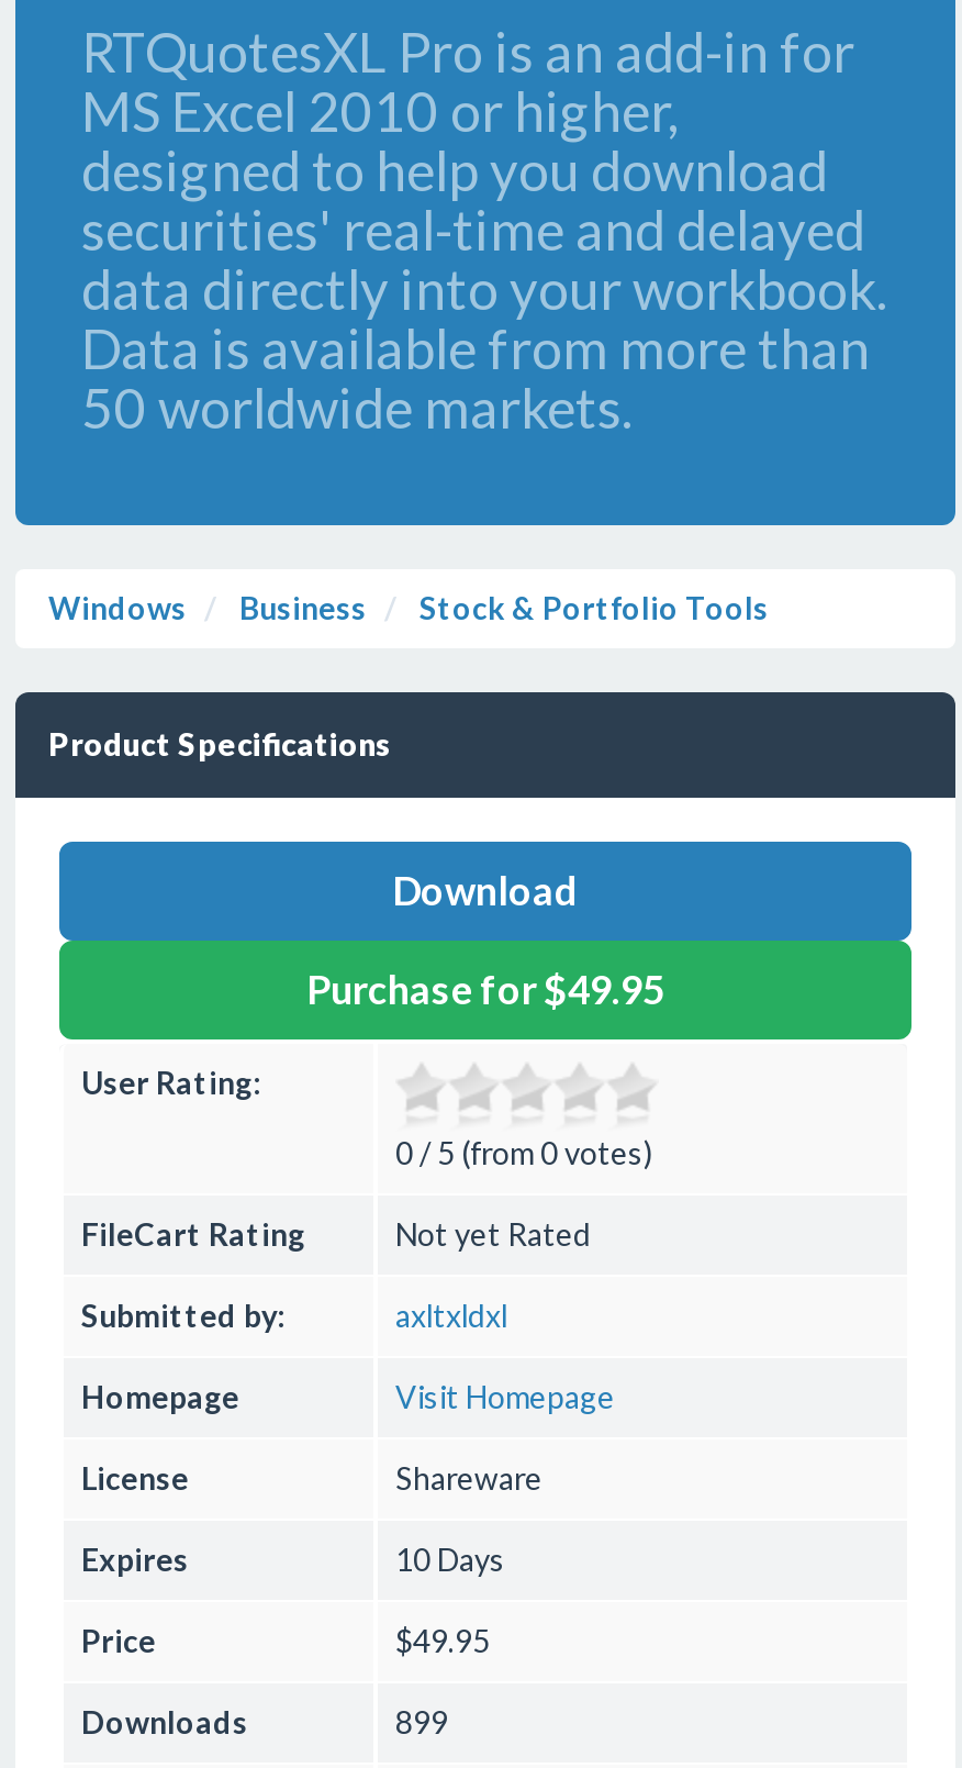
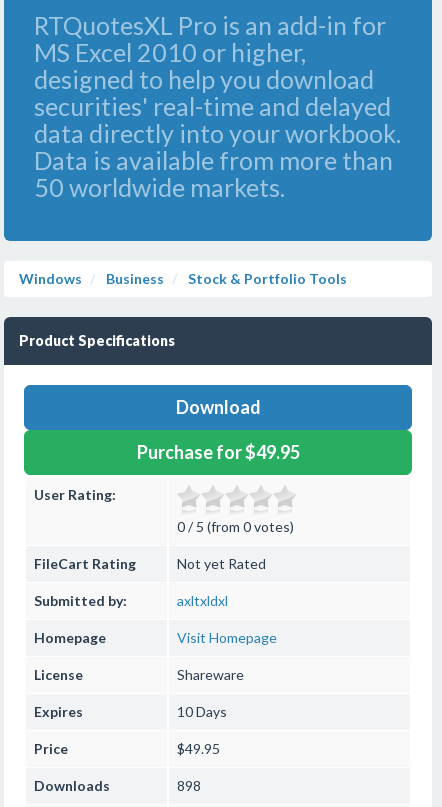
- 899
+ 898
